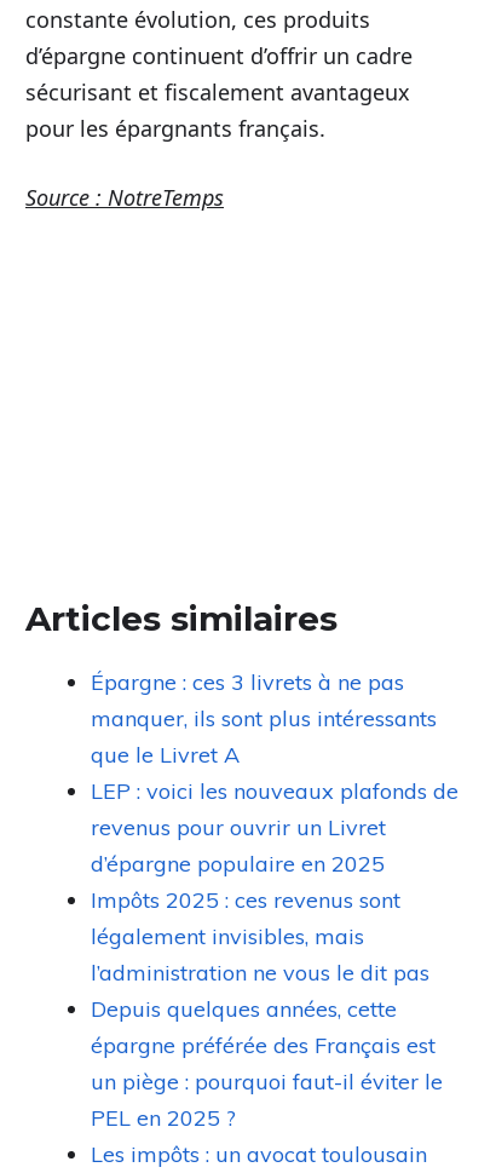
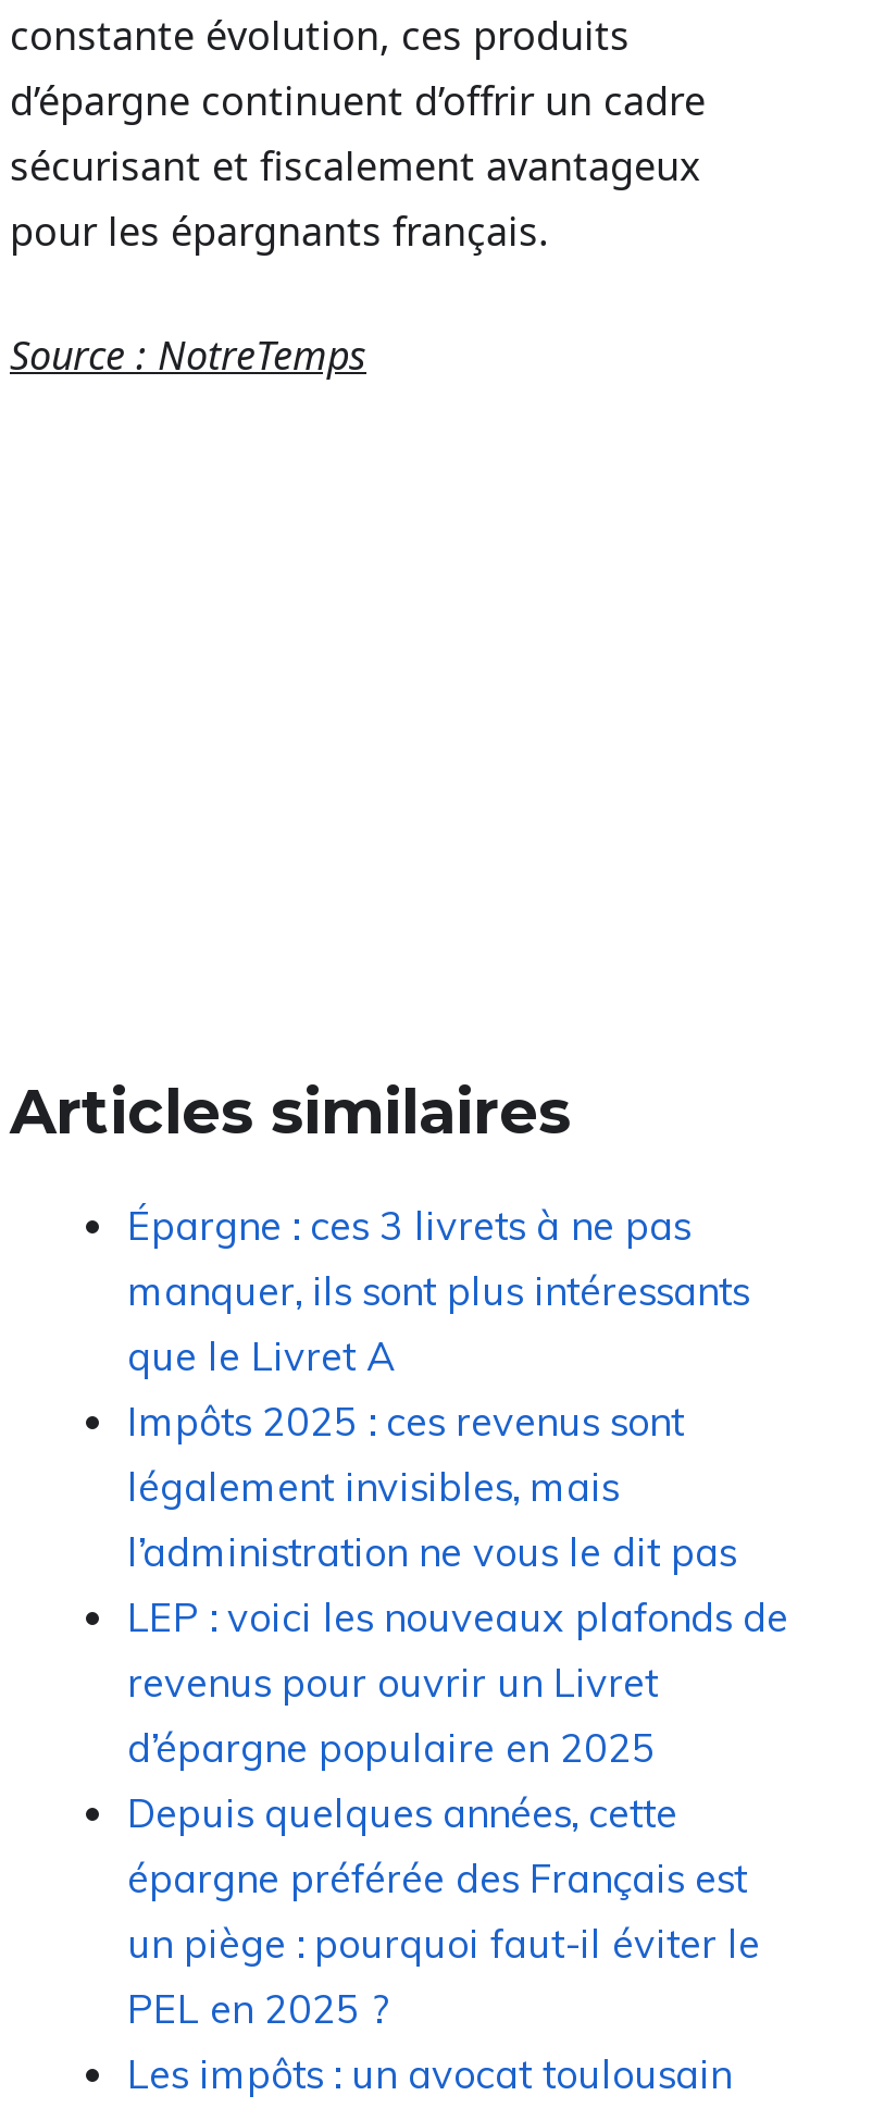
moved down: LEP : voici les nouveaux plafonds de | revenus pour ouvrir un Livret | d’épargne populaire en 2025

moved up: Impôts 2025 : ces revenus sont | légalement invisibles, mais | l’administration ne vous le dit pas
